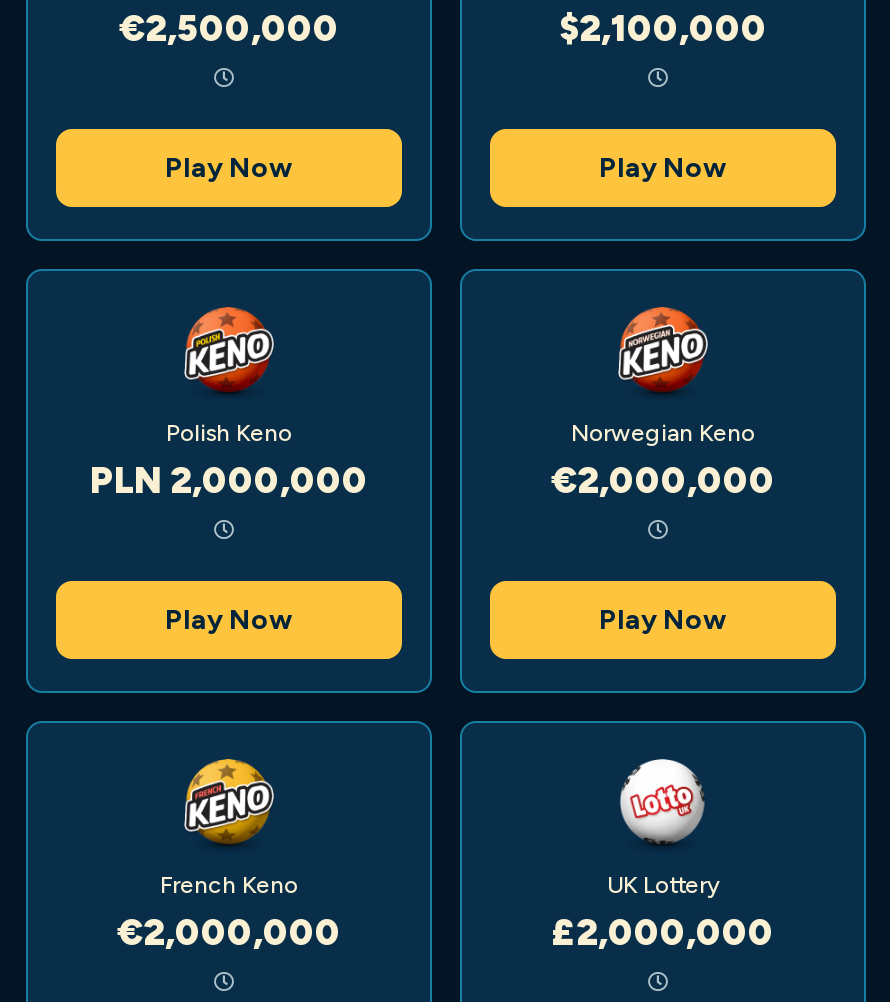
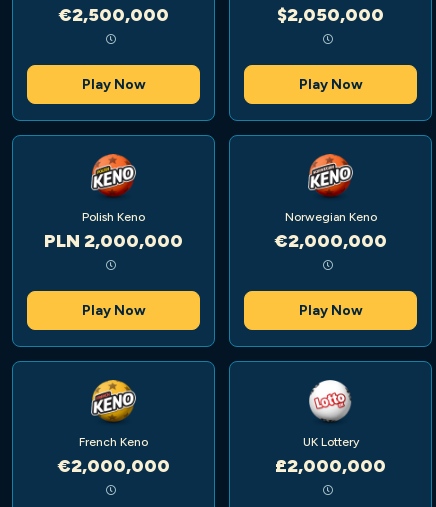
- $2,100,000
+ $2,050,000
